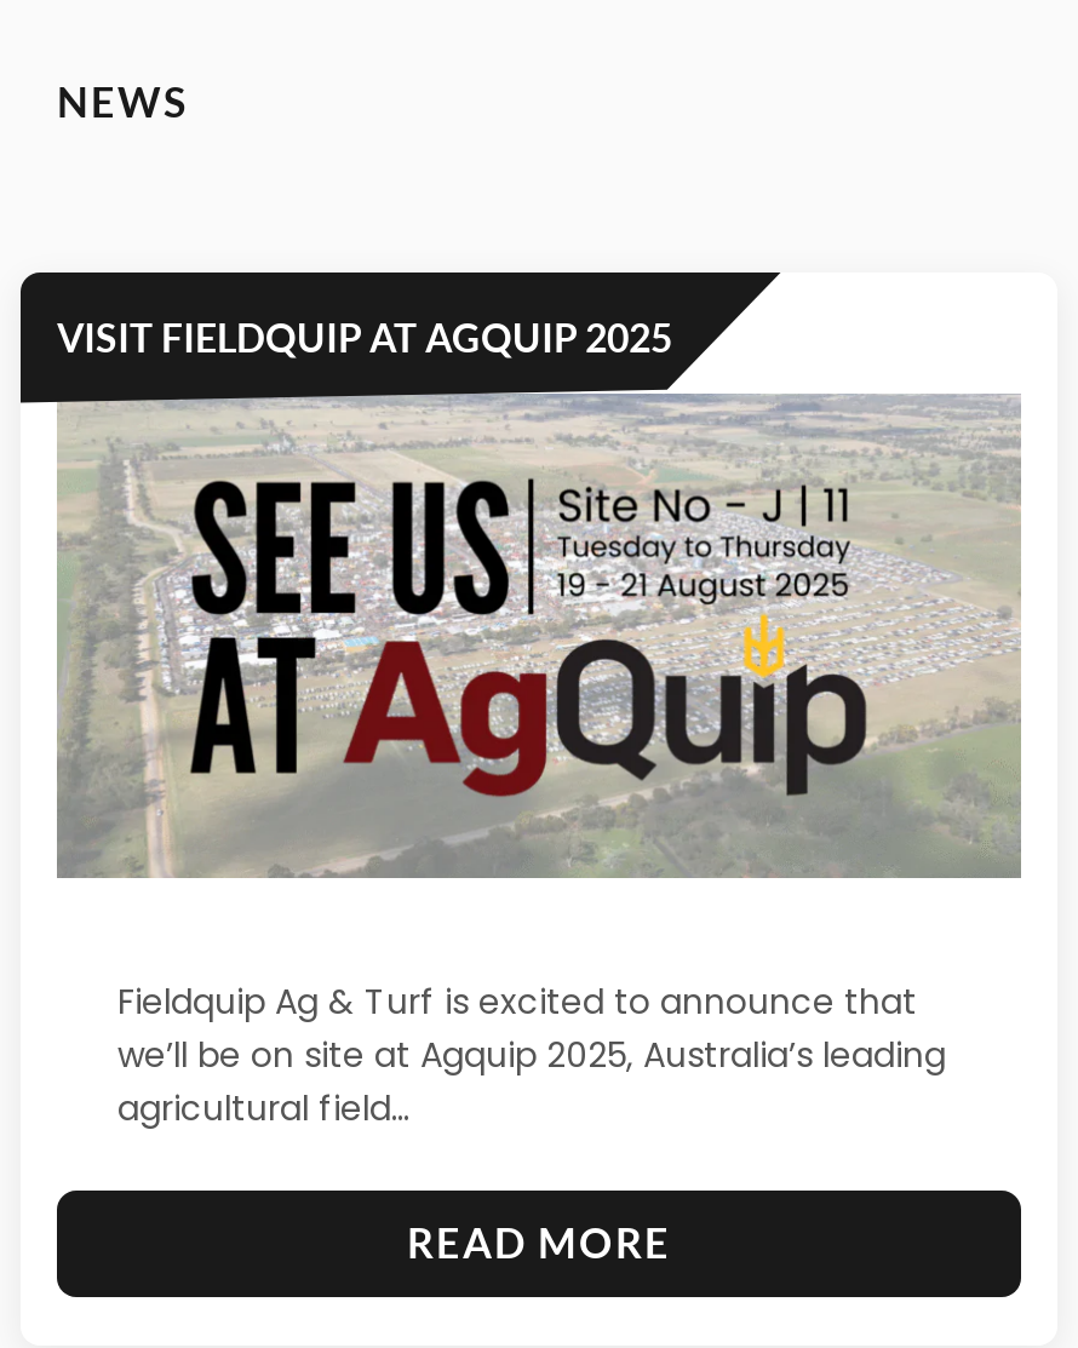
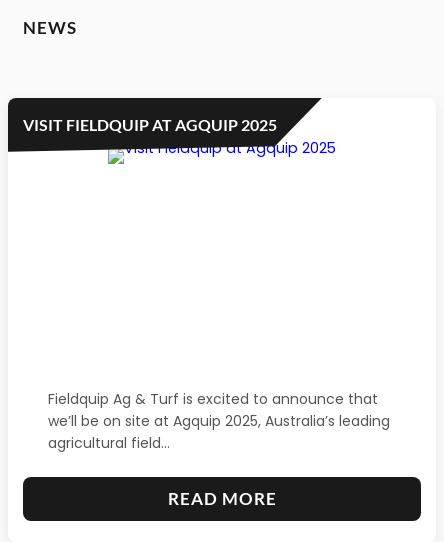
- [image]
